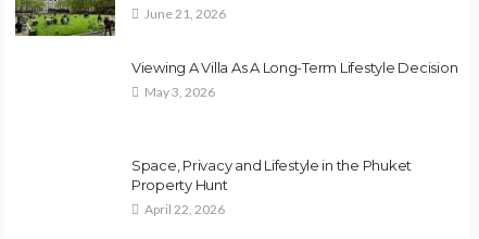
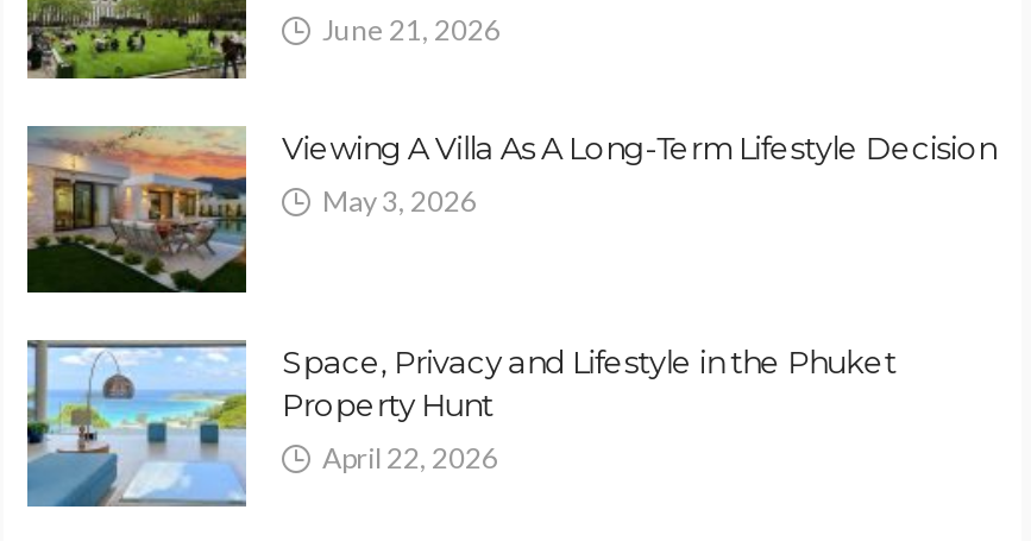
+ [image]

+ [image]
